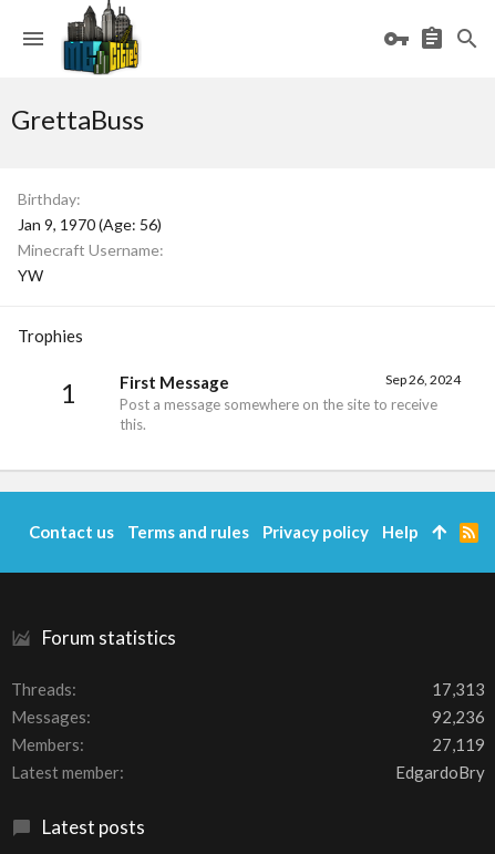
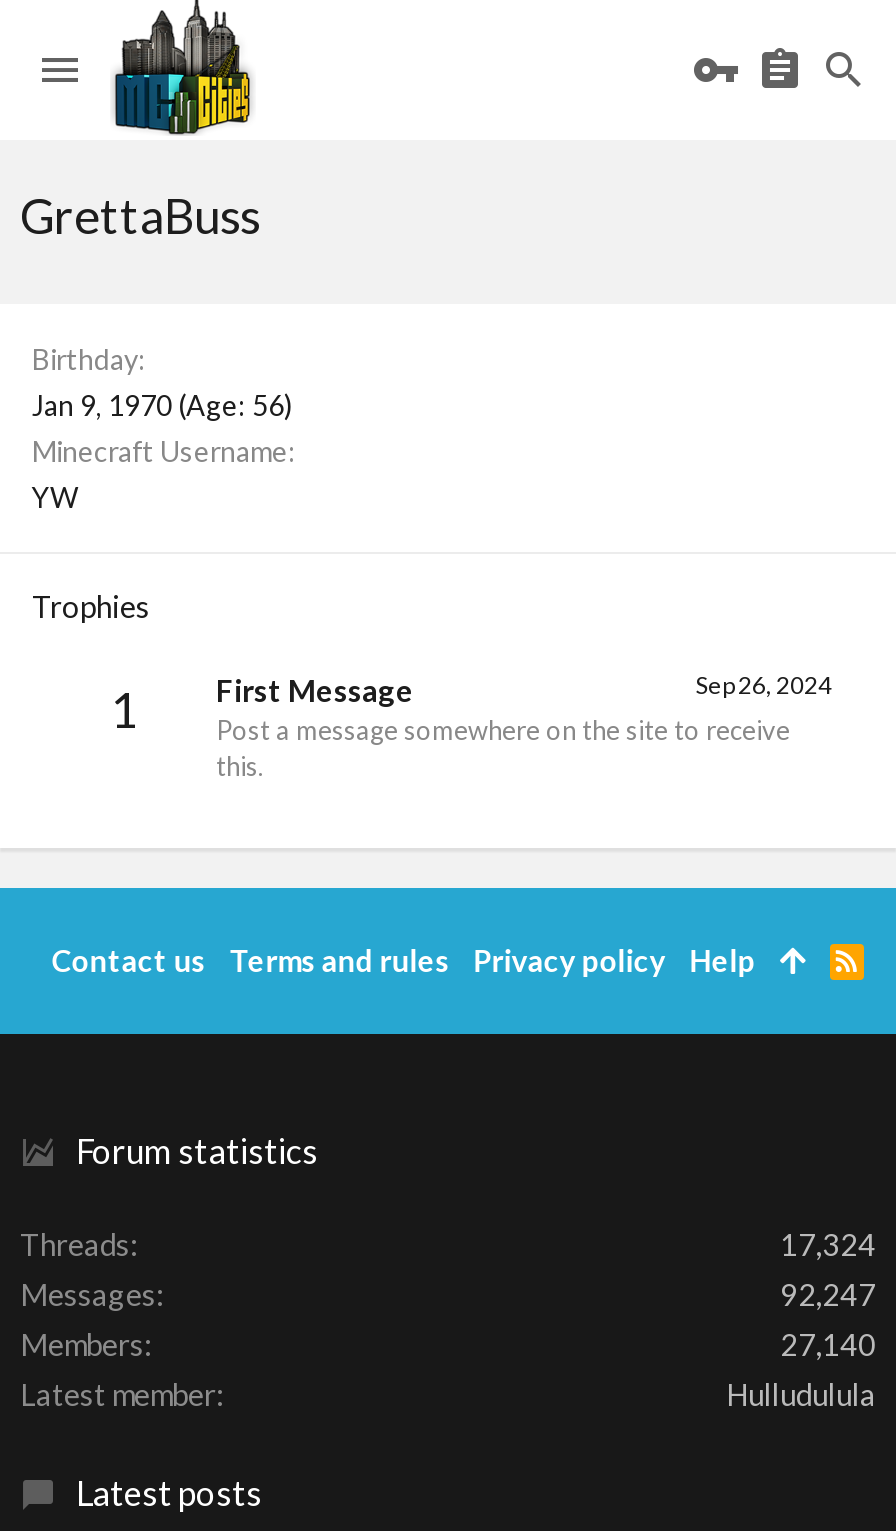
- 17,313
+ 17,324

- 92,236
+ 92,247

- 27,119
+ 27,140

- EdgardoBry
+ Hulludulula
